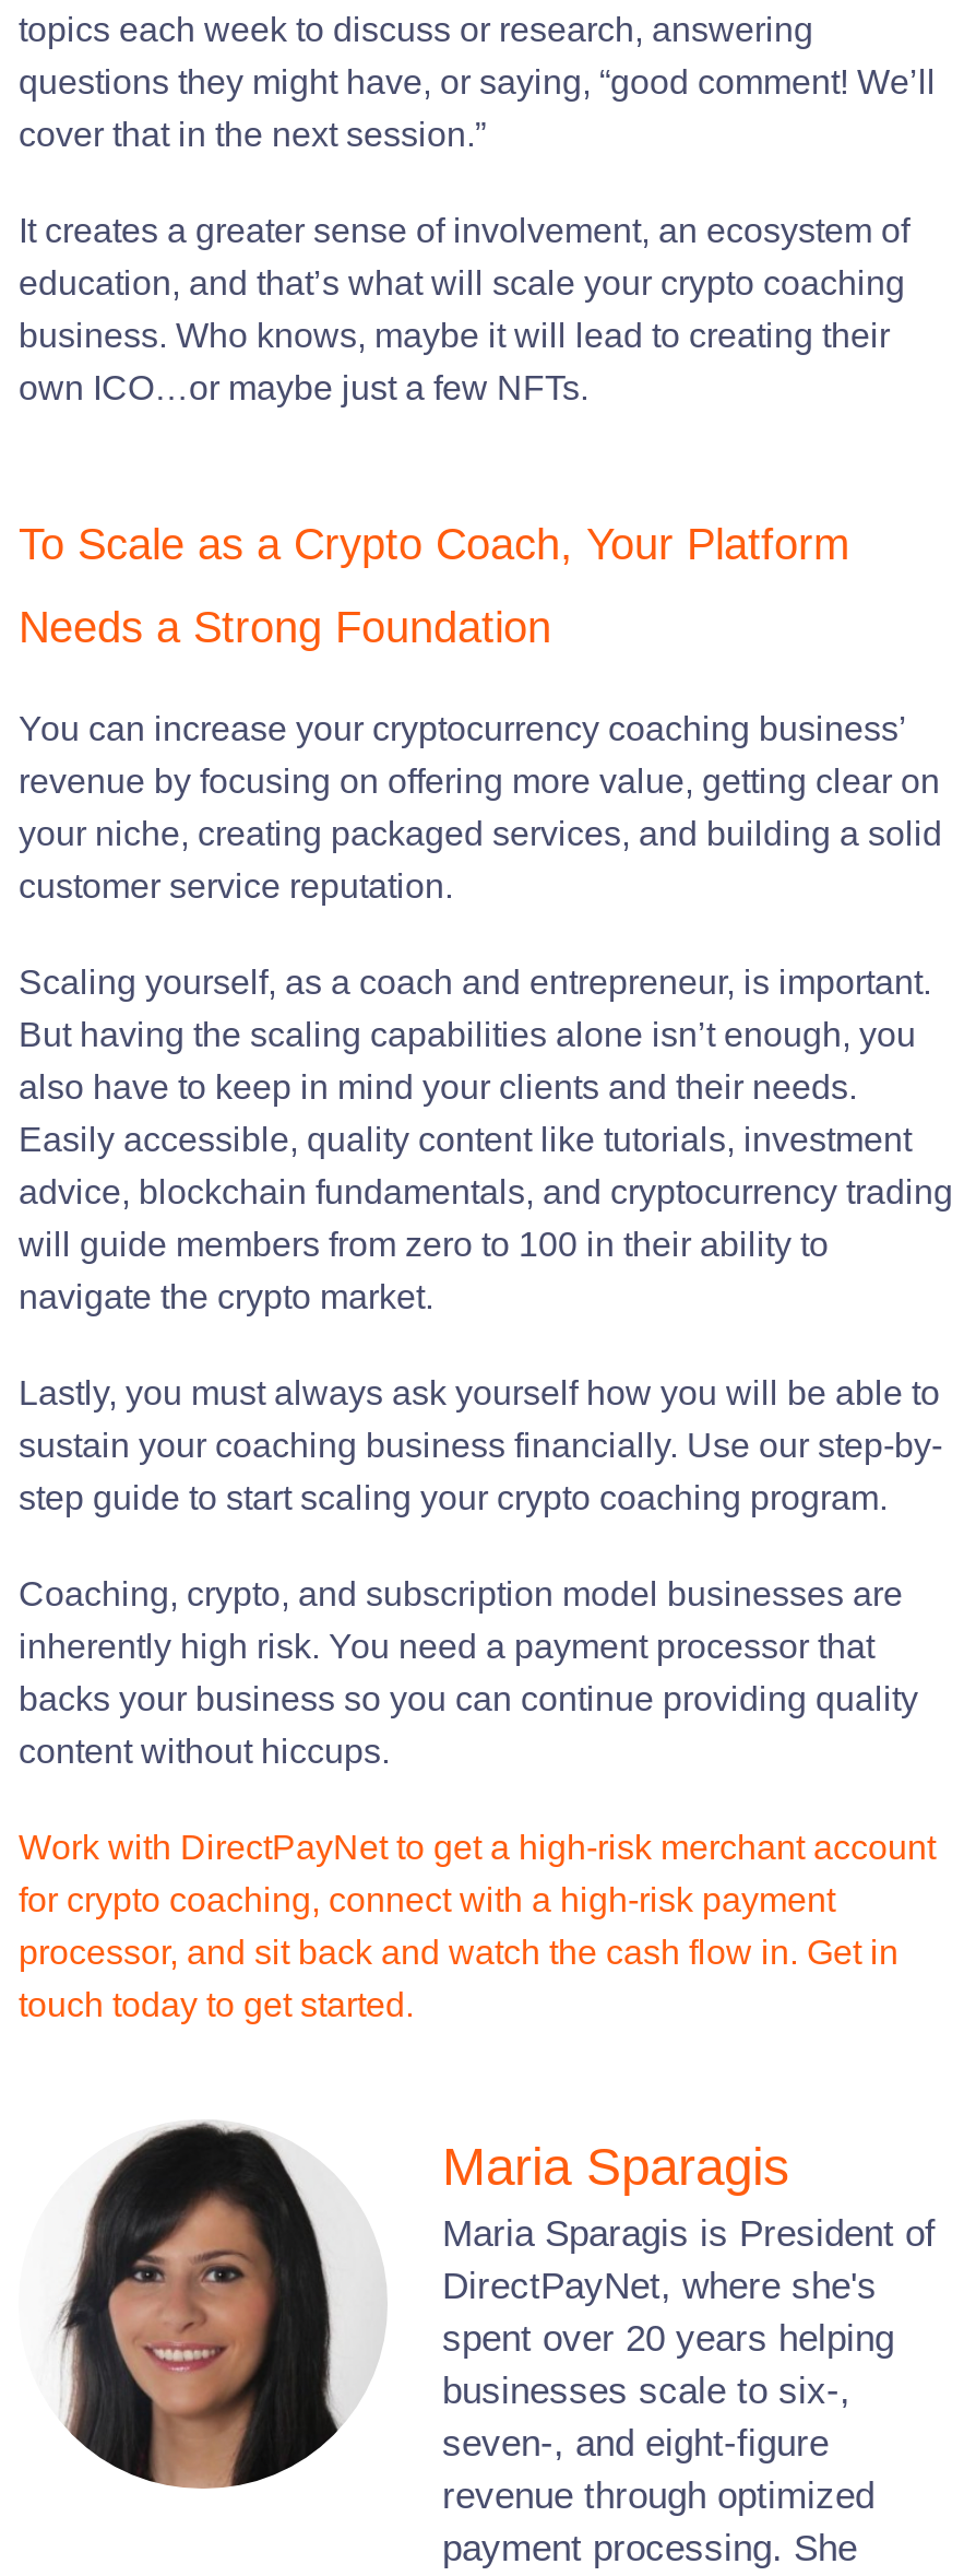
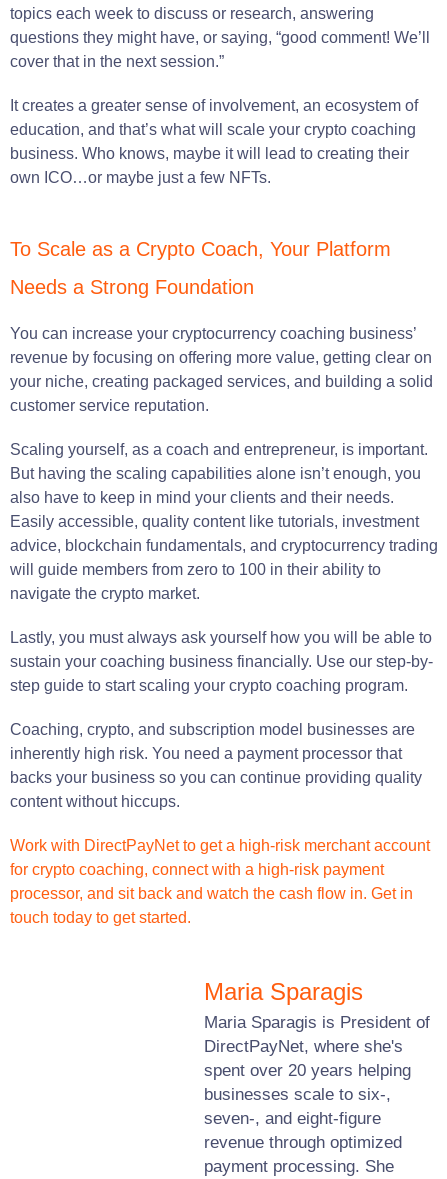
- [image]
